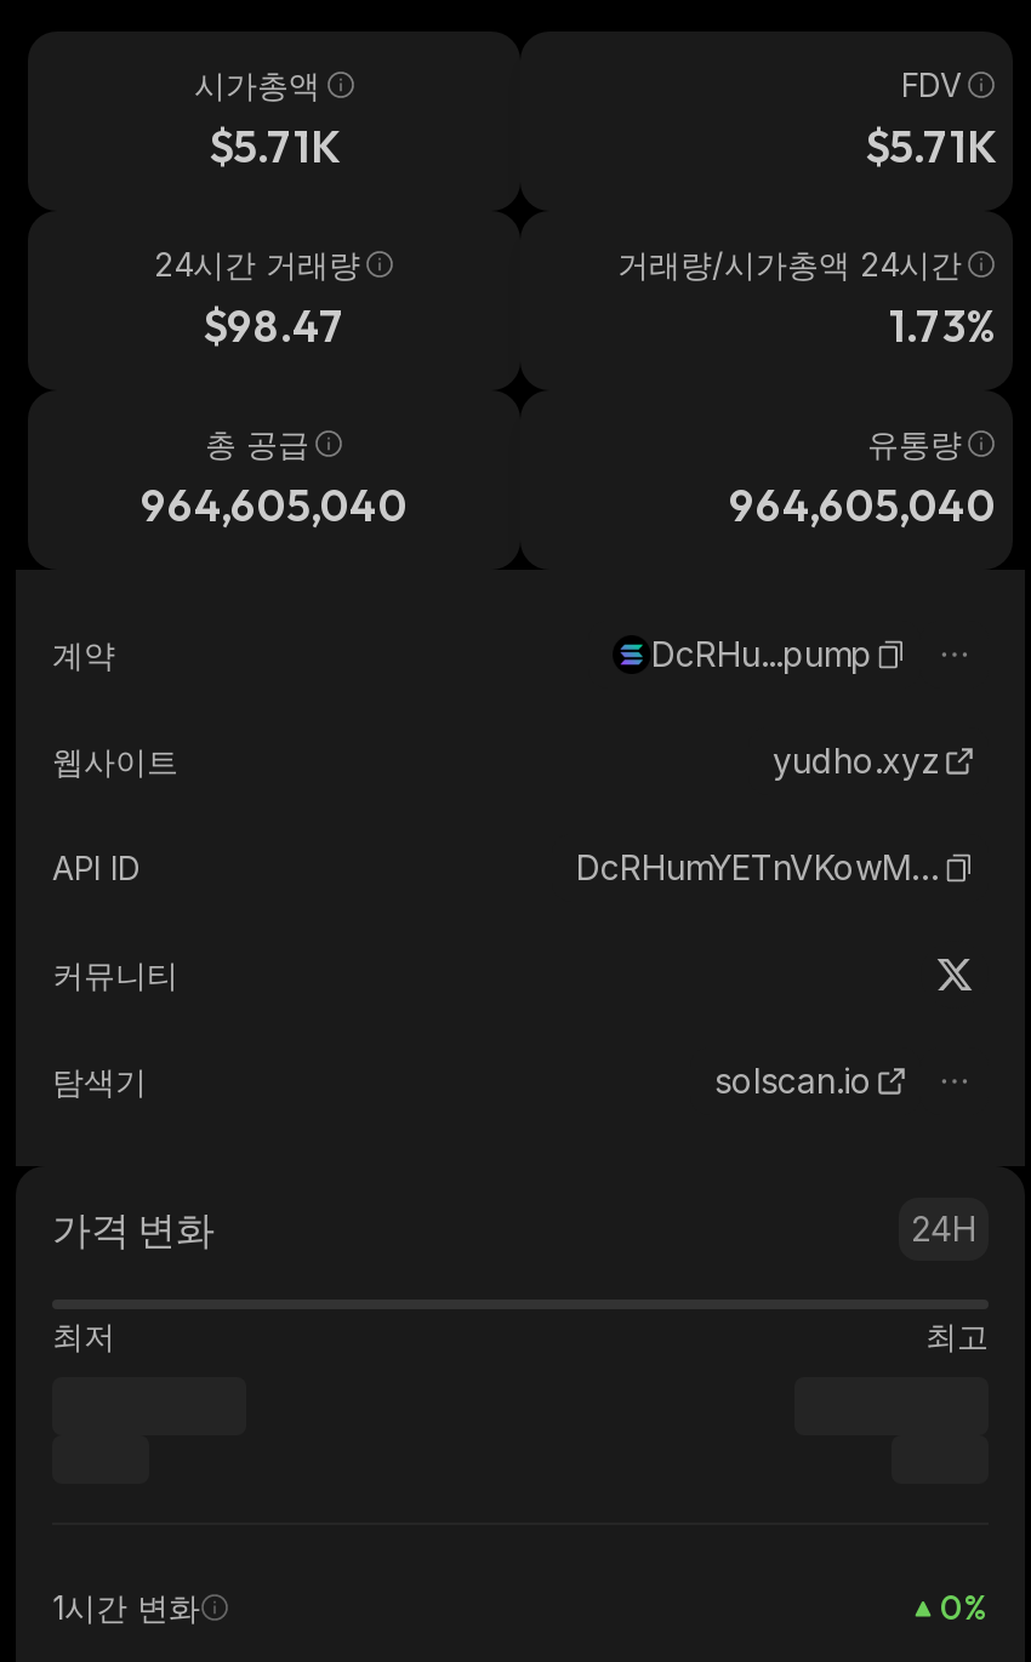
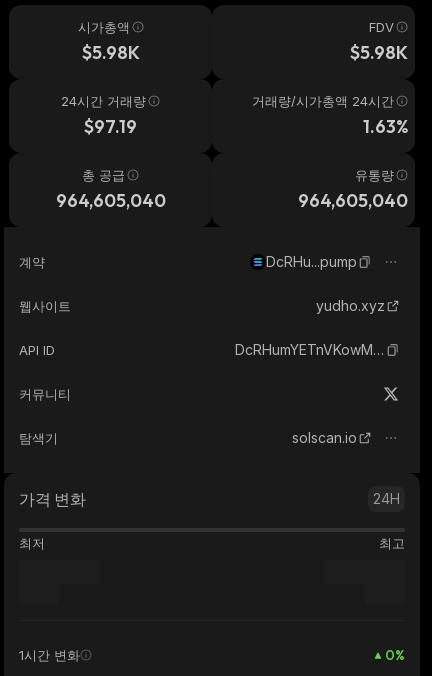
- $5.71K
+ $5.98K

- $5.71K
+ $5.98K

- $98.47
+ $97.19

- 1.73%
+ 1.63%
